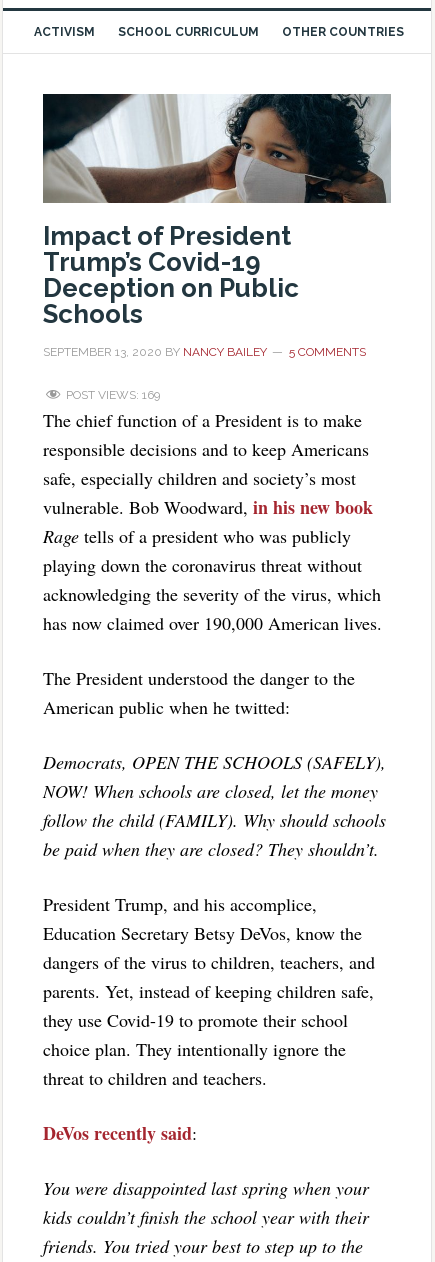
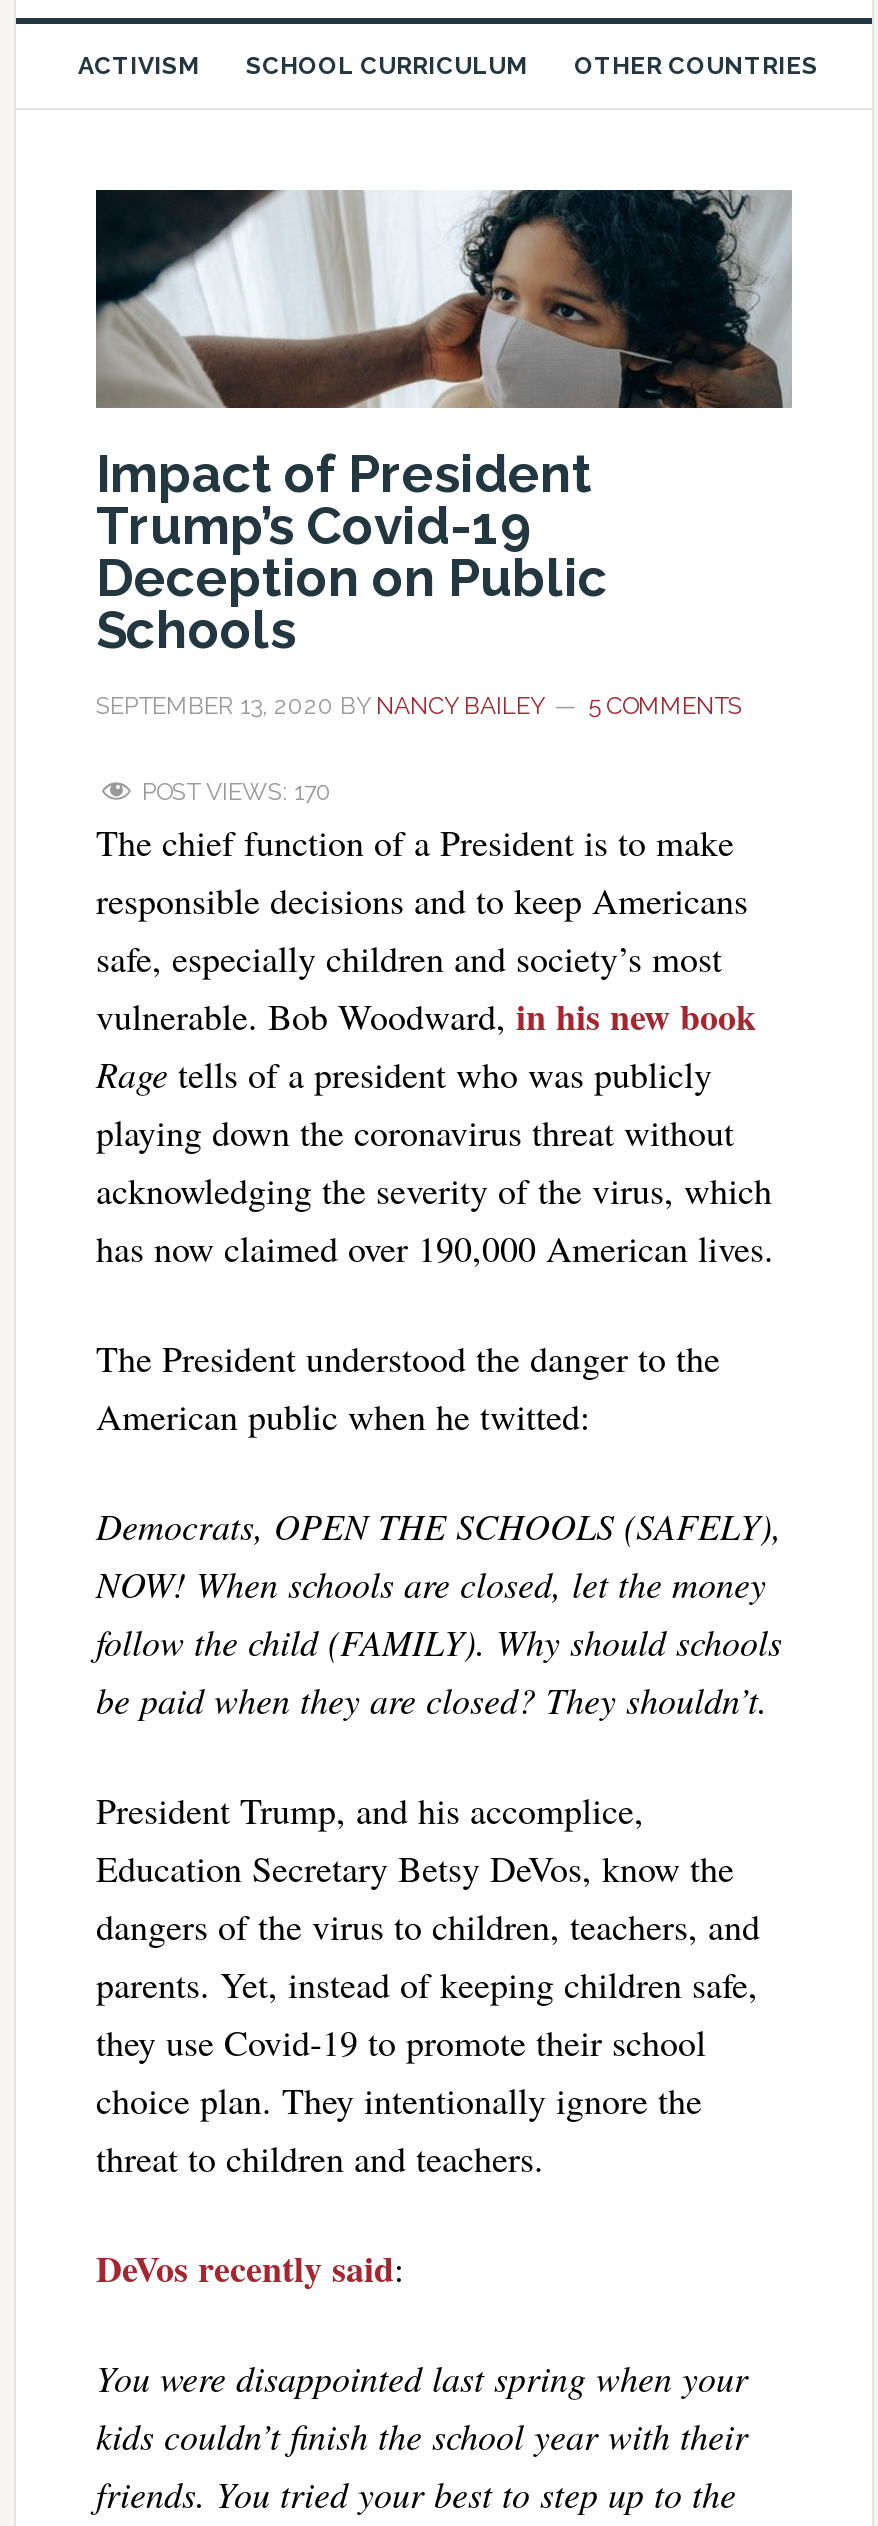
- POST VIEWS: 169
+ POST VIEWS: 170
